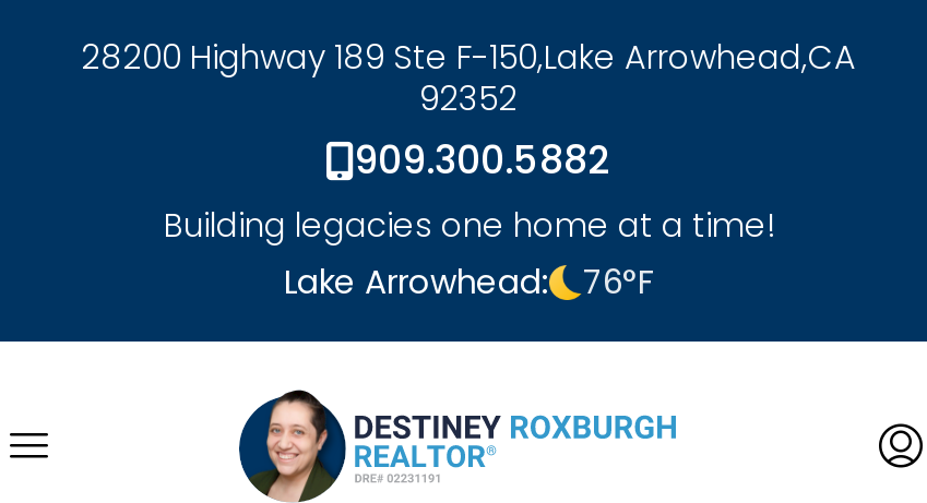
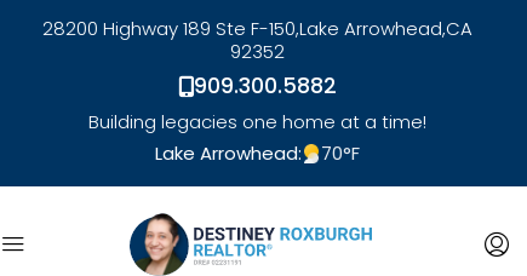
- Lake Arrowhead: 76°F
+ Lake Arrowhead: 70°F
